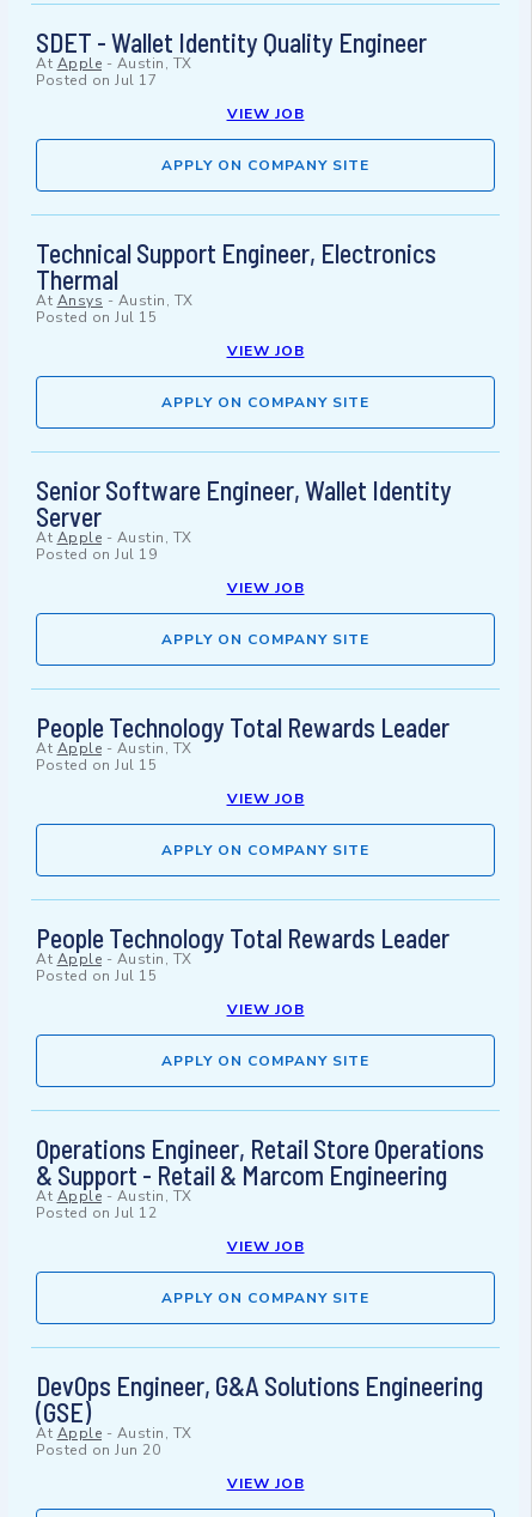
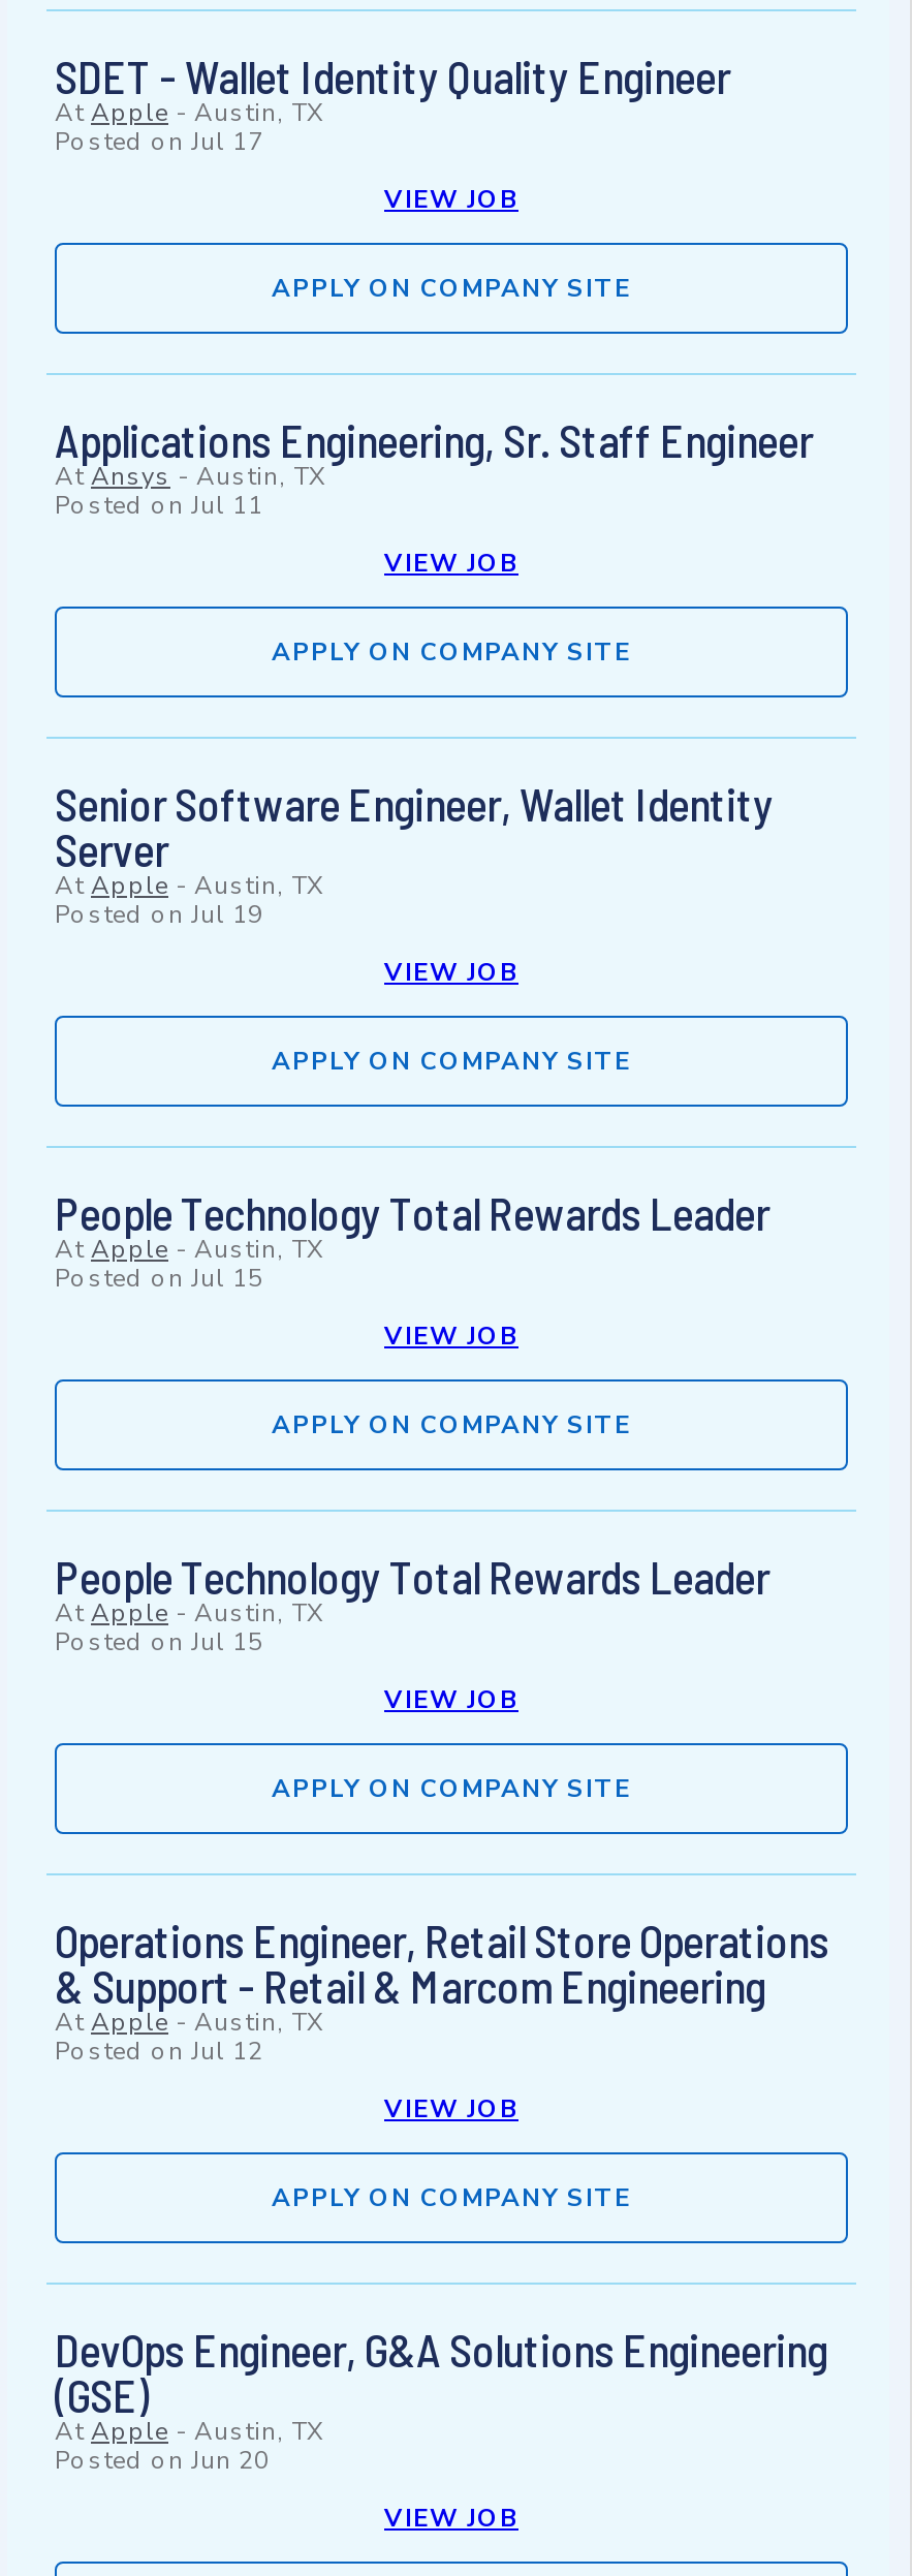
- Technical Support Engineer, Electronics
- Thermal
+ Applications Engineering, Sr. Staff Engineer

- Posted on Jul 15
+ Posted on Jul 11
